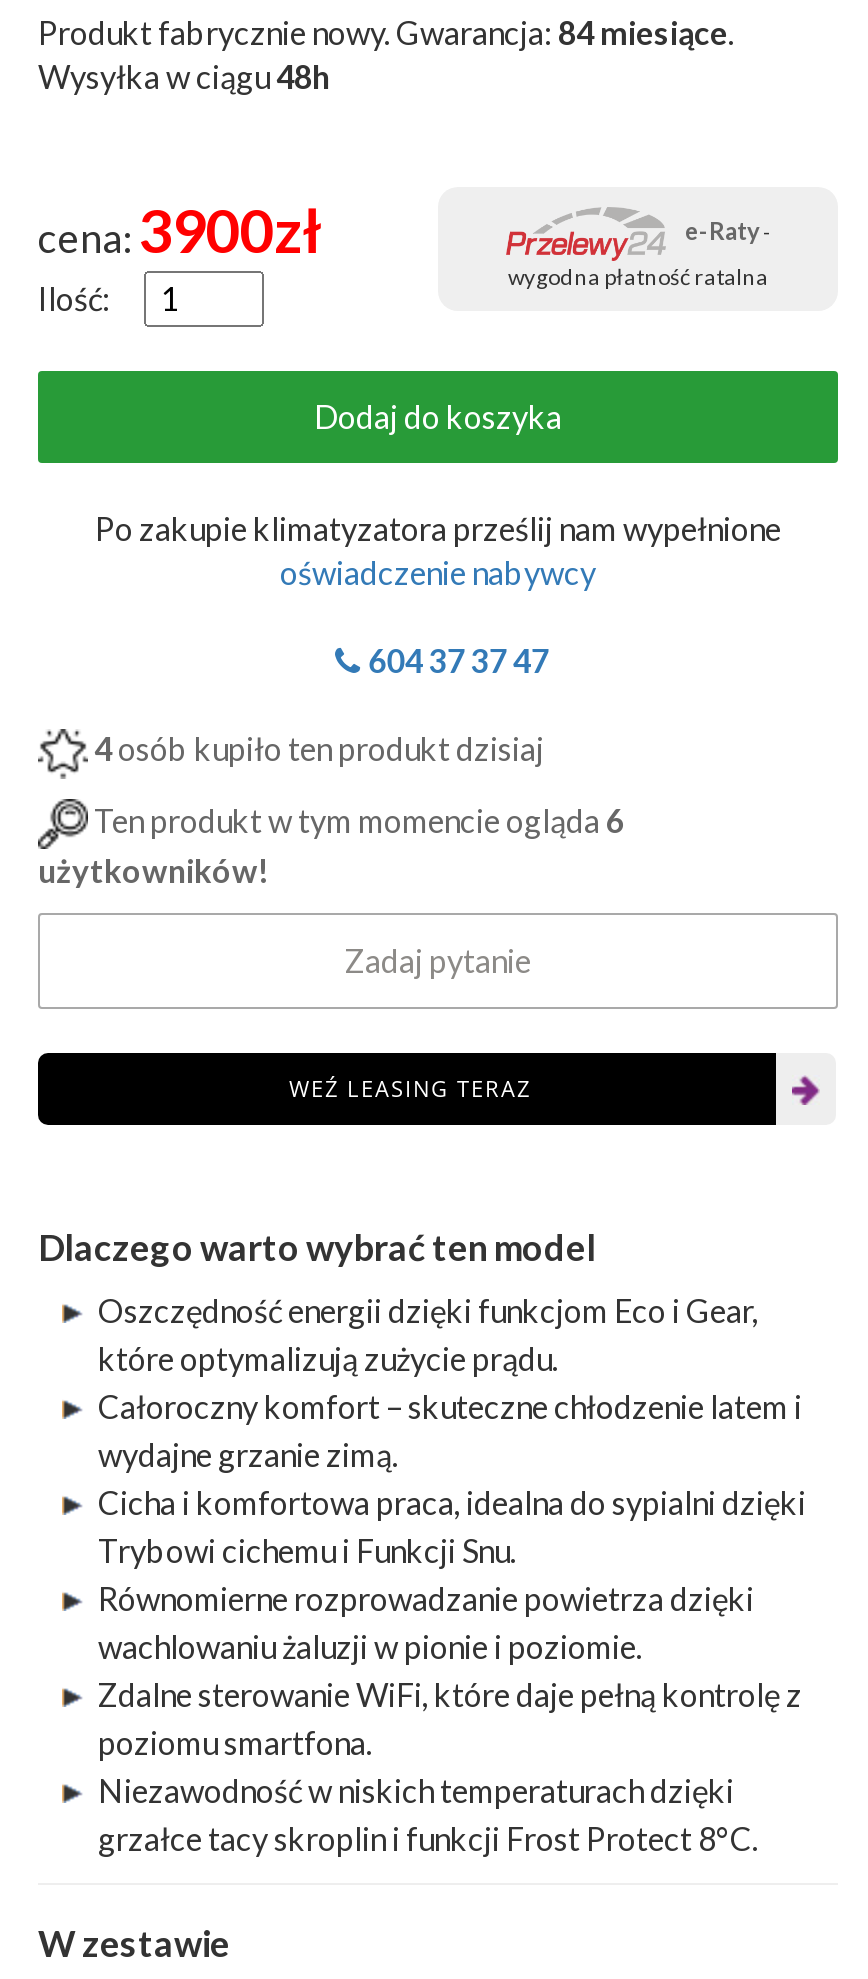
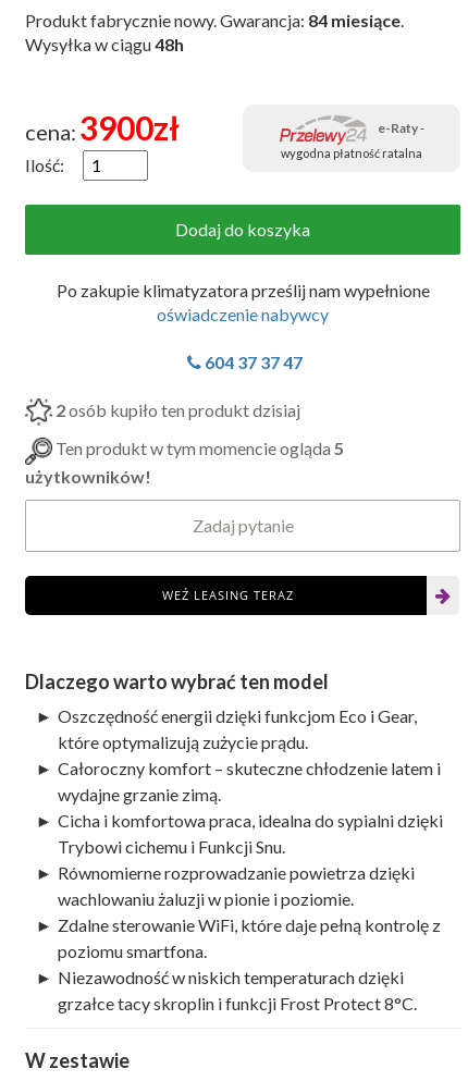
- 4osób kupiło ten produkt dzisiaj
+ 2osób kupiło ten produkt dzisiaj

- Ten produkt w tym momencie ogląda 6
+ Ten produkt w tym momencie ogląda 5
